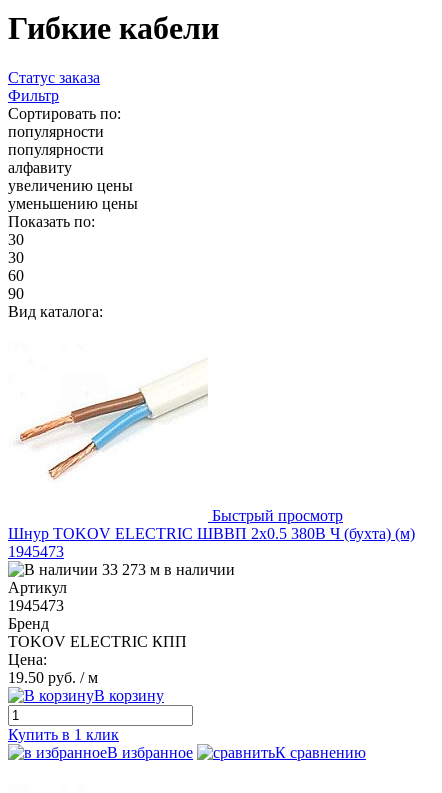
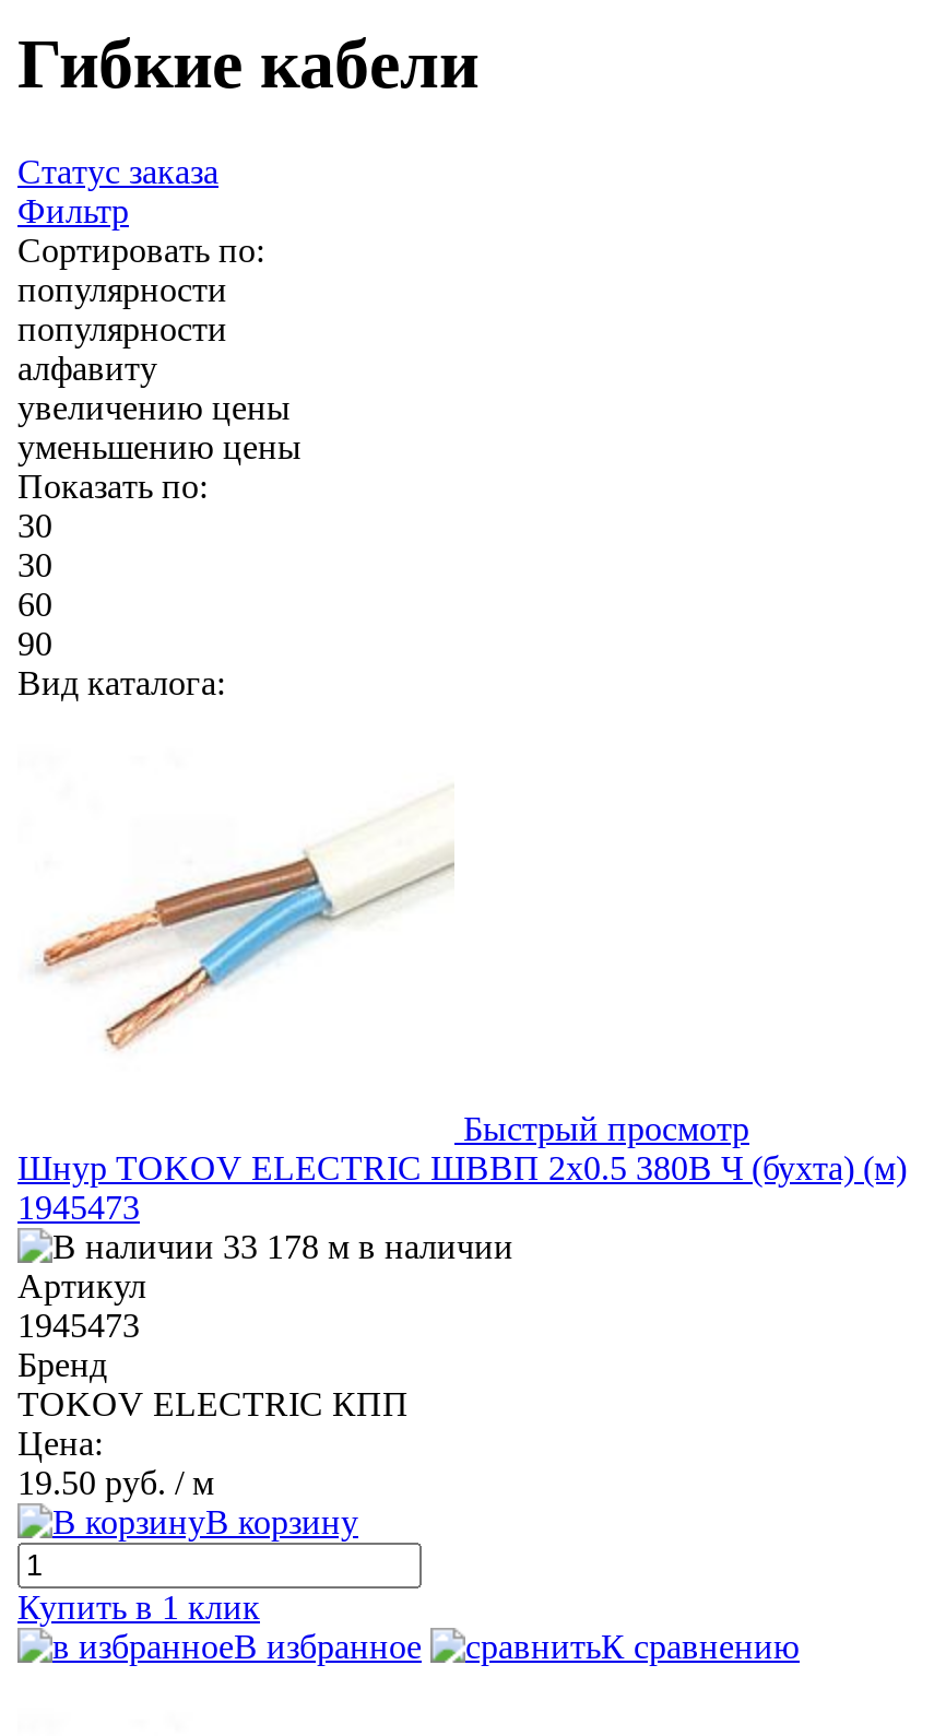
- 33 273 м в наличии
+ 33 178 м в наличии
